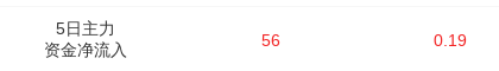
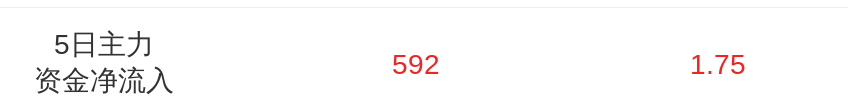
- 56
+ 592

- 0.19
+ 1.75
